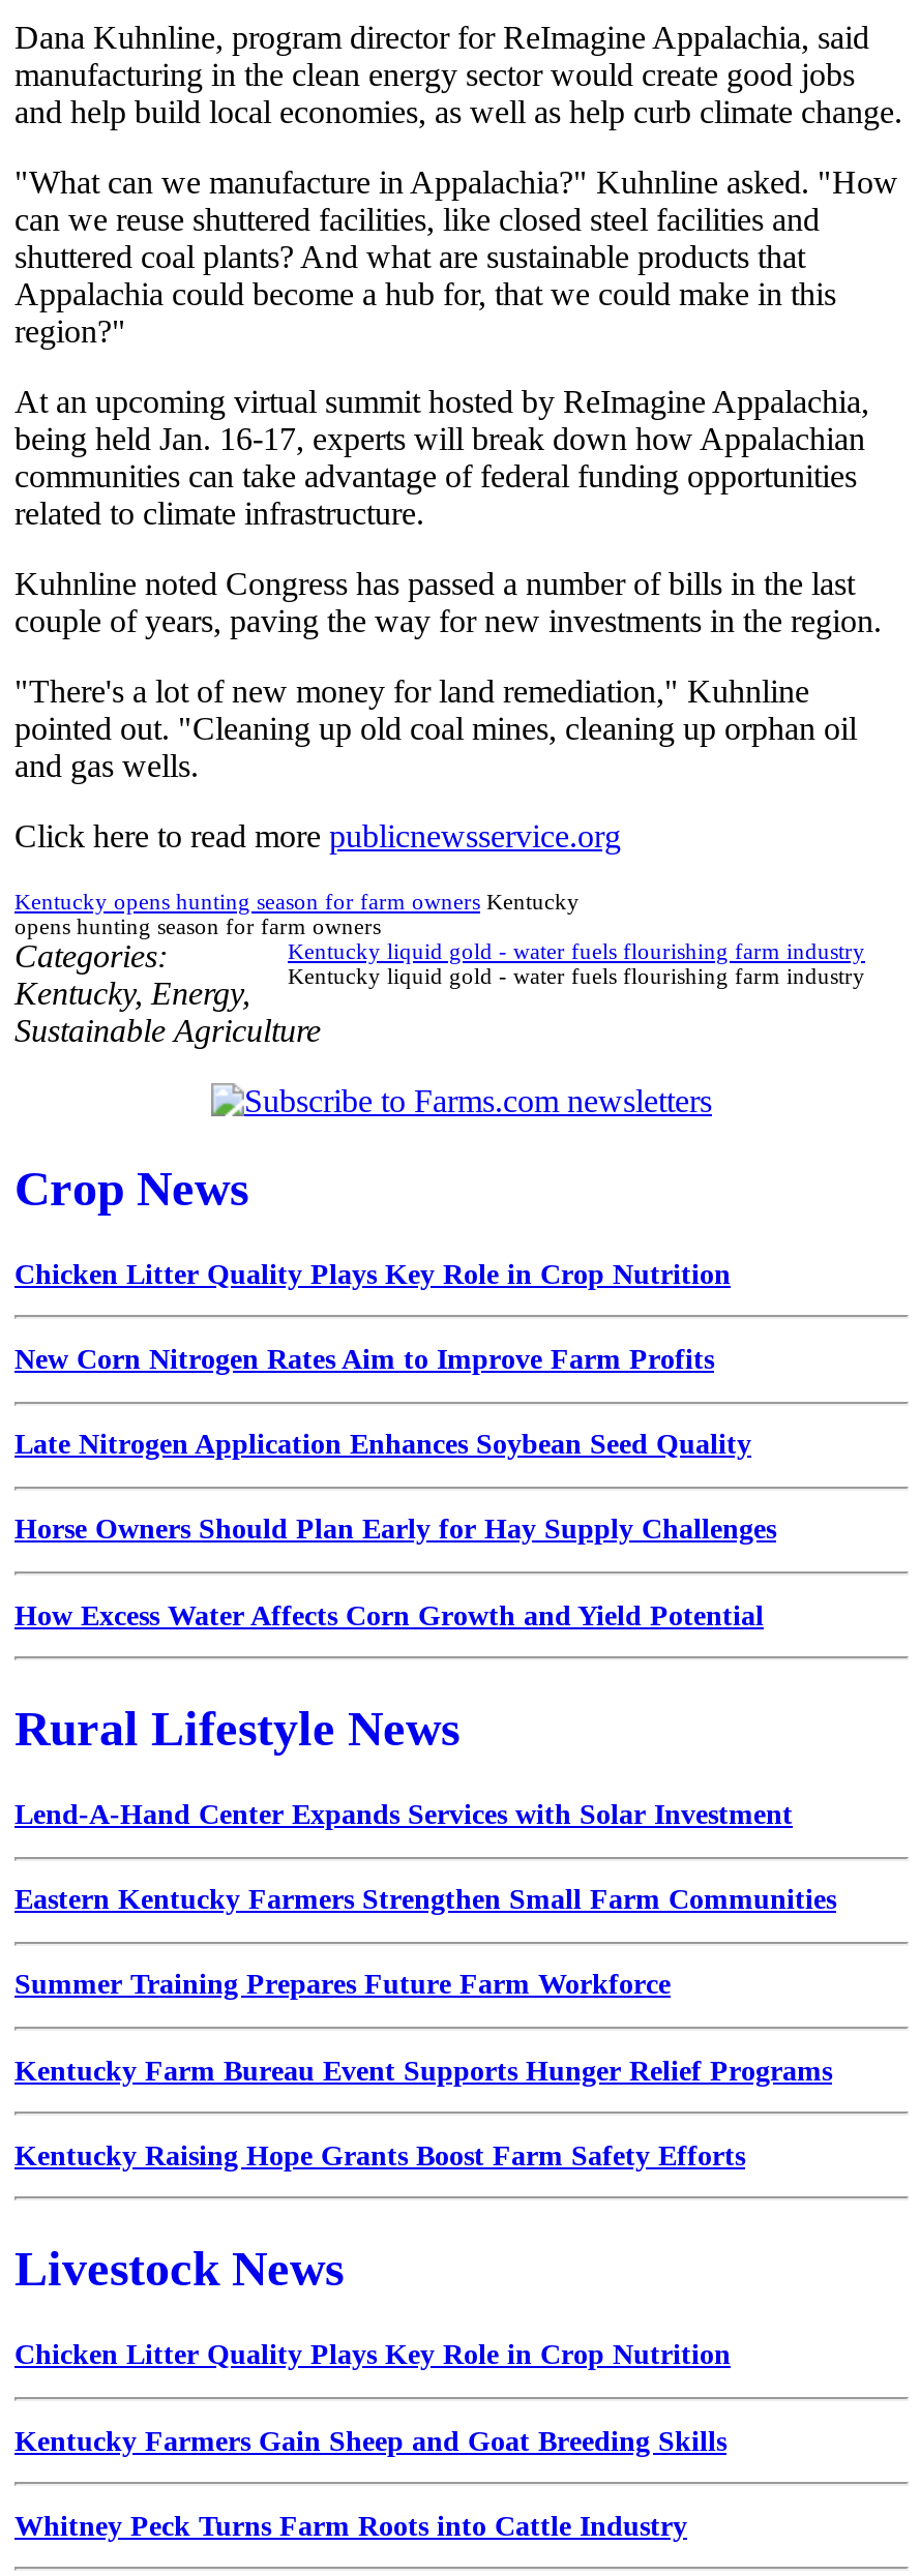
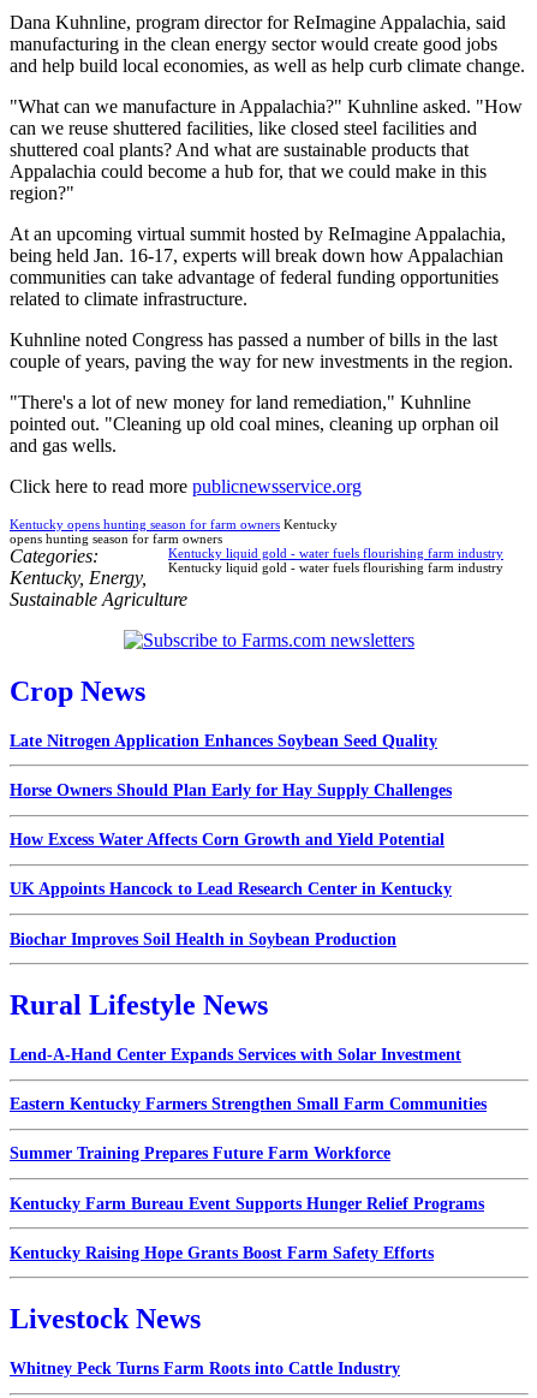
- Chicken Litter Quality Plays Key Role in Crop Nutrition
- New Corn Nitrogen Rates Aim to Improve Farm Profits

+ UK Appoints Hancock to Lead Research Center in Kentucky
+ Biochar Improves Soil Health in Soybean Production

- Chicken Litter Quality Plays Key Role in Crop Nutrition
- Kentucky Farmers Gain Sheep and Goat Breeding Skills
